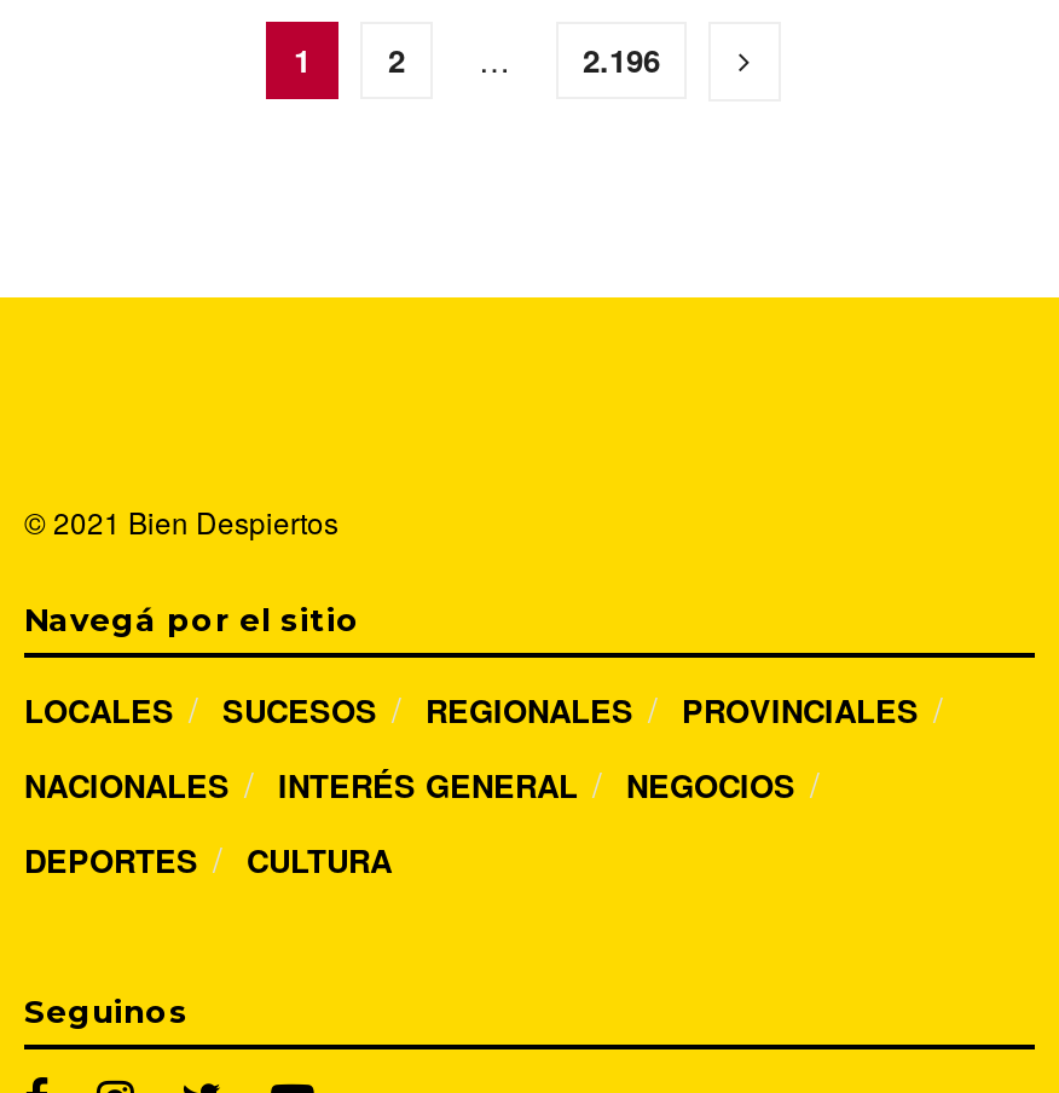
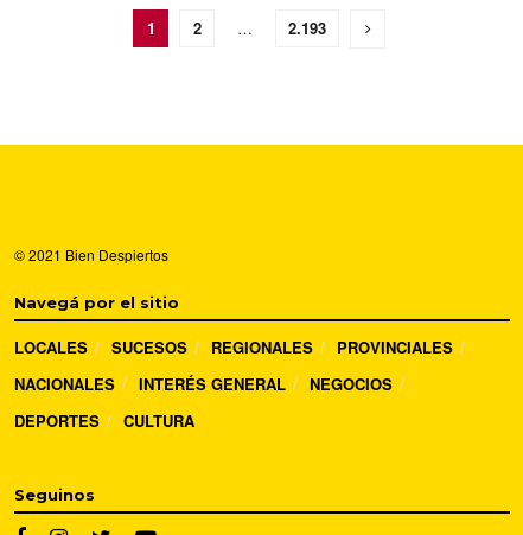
- 2.196
+ 2.193
